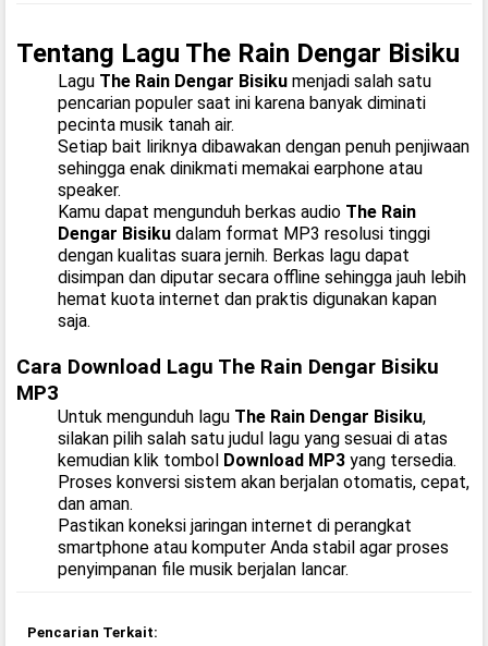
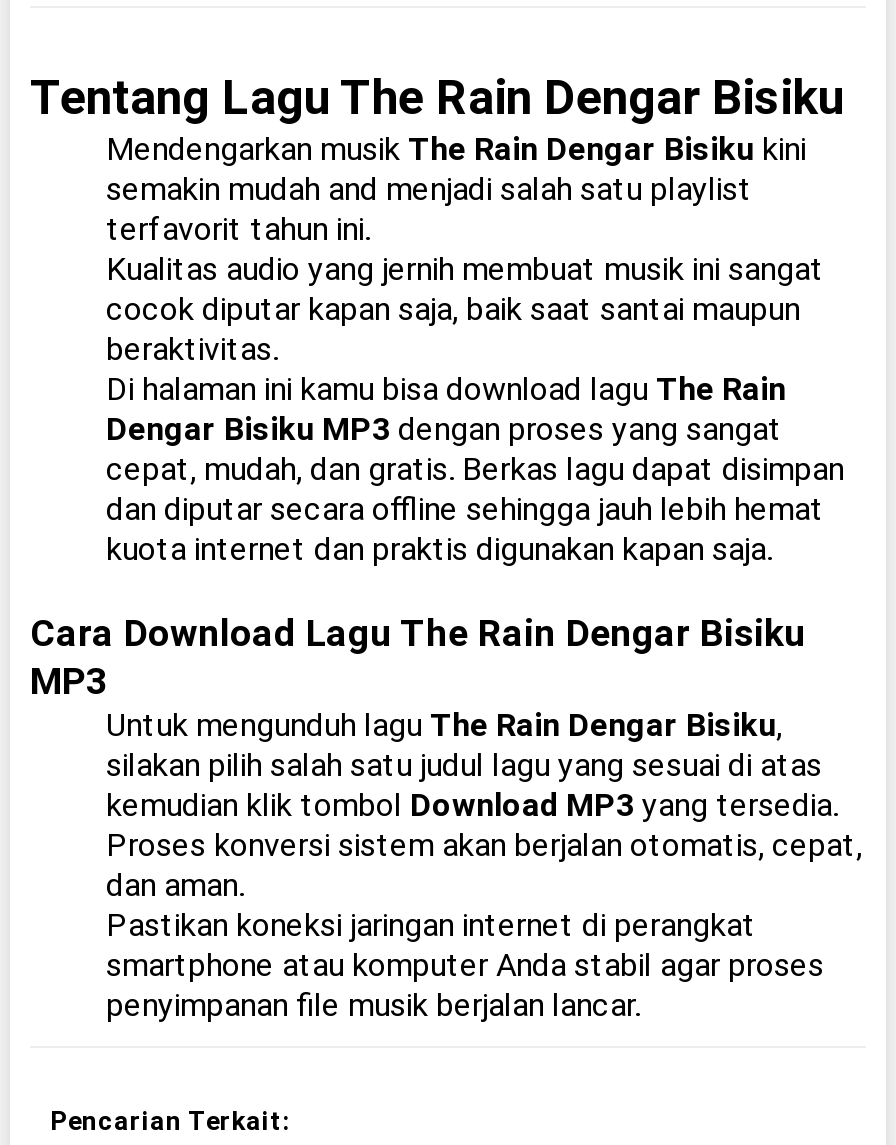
- Lagu The Rain Dengar Bisiku menjadi salah satu
- pencarian populer saat ini karena banyak diminati
- pecinta musik tanah air.
- Setiap bait liriknya dibawakan dengan penuh penjiwaan
- sehingga enak dinikmati memakai earphone atau
- speaker.
- Kamu dapat mengunduh berkas audio The Rain
- Dengar Bisiku dalam format MP3 resolusi tinggi
- dengan kualitas suara jernih. Berkas lagu dapat
- disimpan dan diputar secara offline sehingga jauh lebih
- hemat kuota internet dan praktis digunakan kapan
- saja.
+ Mendengarkan musik The Rain Dengar Bisiku kini
+ semakin mudah and menjadi salah satu playlist
+ terfavorit tahun ini.
+ Kualitas audio yang jernih membuat musik ini sangat
+ cocok diputar kapan saja, baik saat santai maupun
+ beraktivitas.
+ Di halaman ini kamu bisa download lagu The Rain
+ Dengar Bisiku MP3 dengan proses yang sangat
+ cepat, mudah, dan gratis. Berkas lagu dapat disimpan
+ dan diputar secara offline sehingga jauh lebih hemat
+ kuota internet dan praktis digunakan kapan saja.
